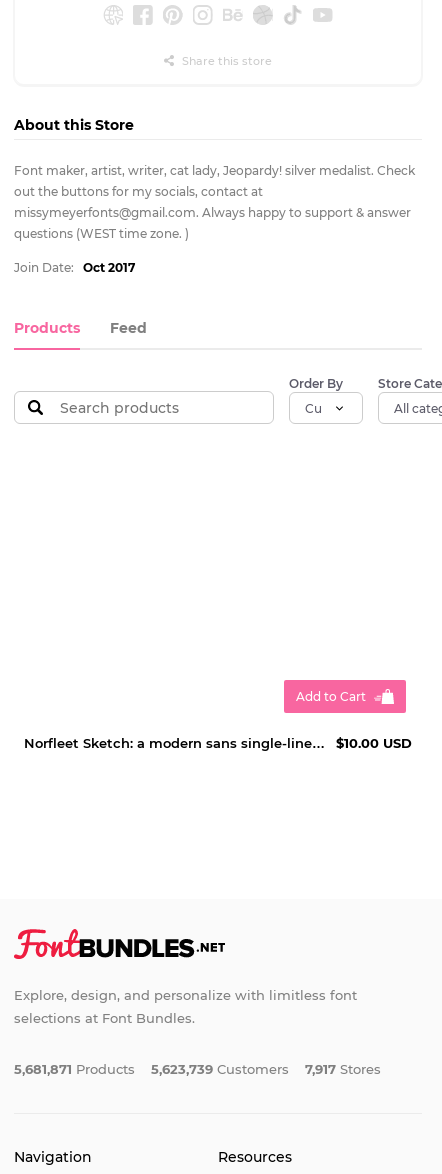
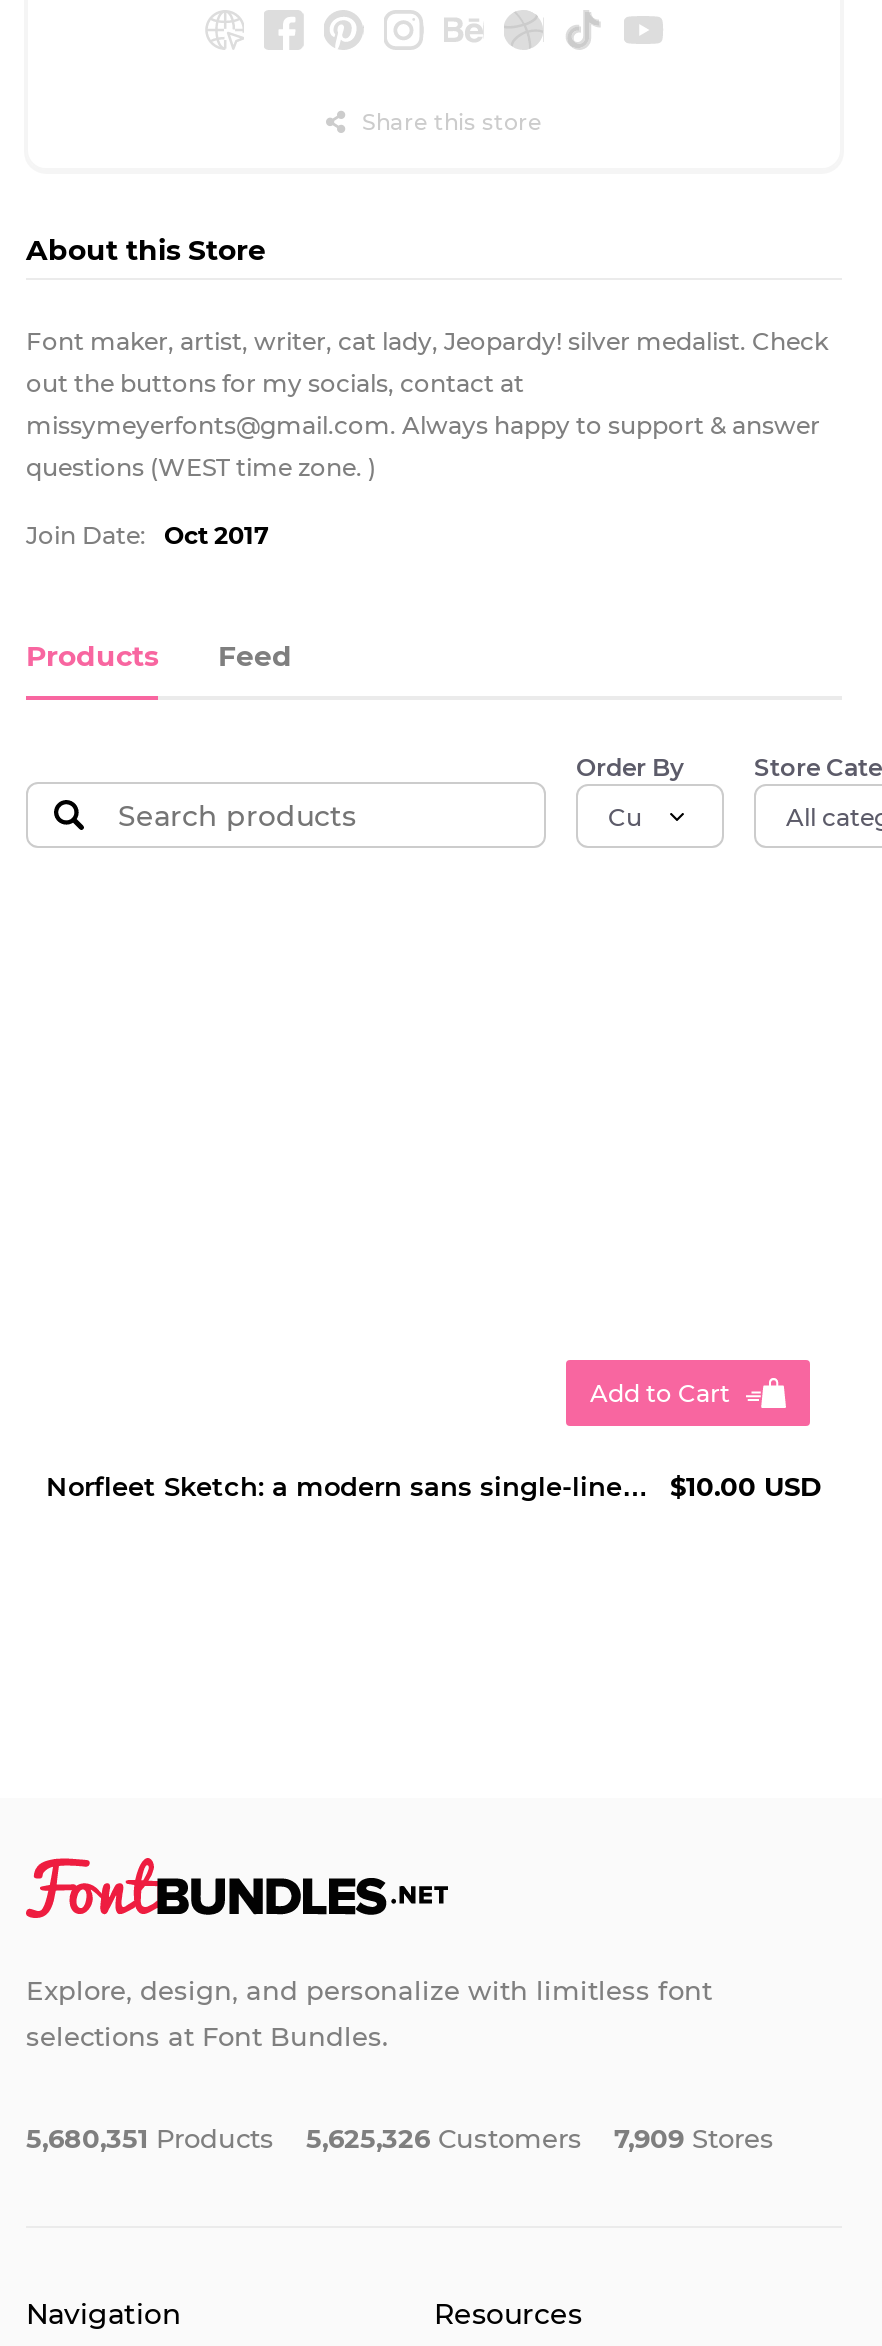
- 5,681,871 Products
+ 5,680,351 Products

- 5,623,739 Customers
+ 5,625,326 Customers

- 7,917 Stores
+ 7,909 Stores
